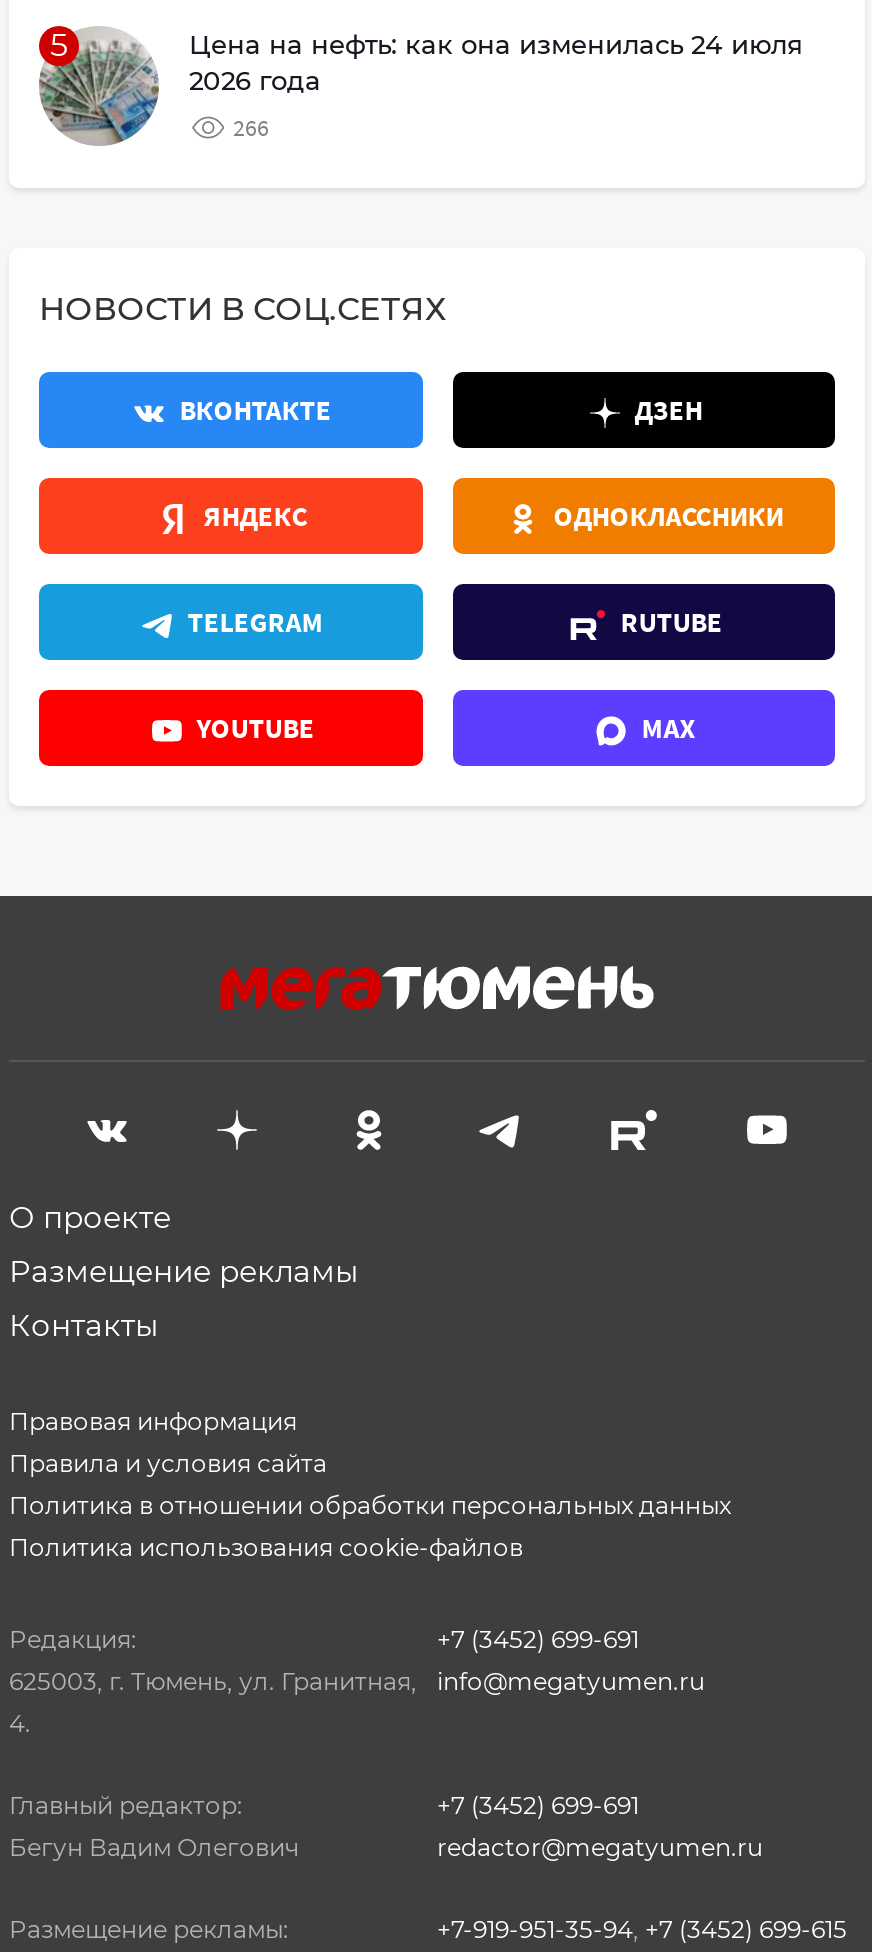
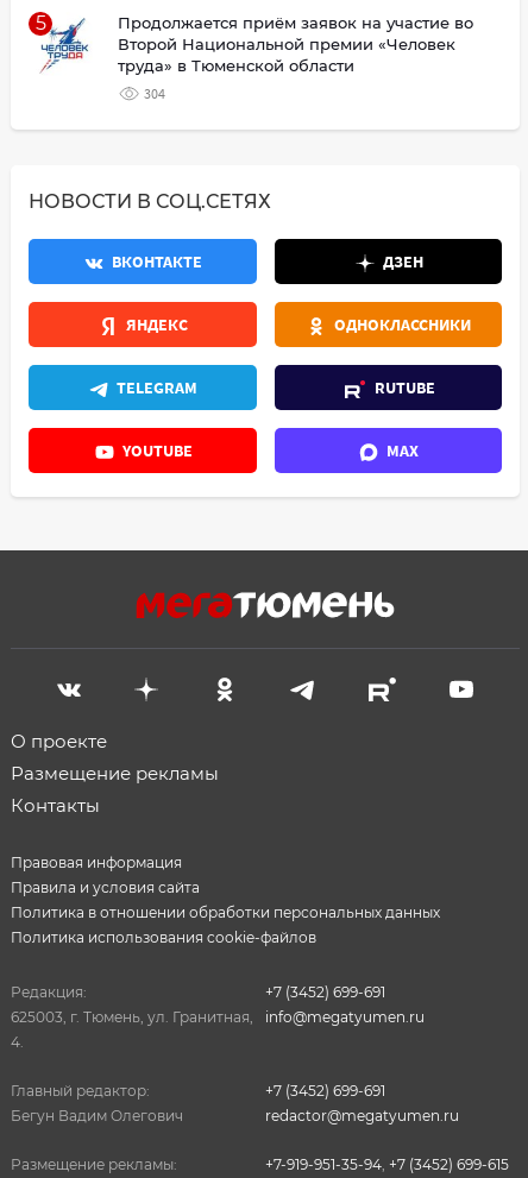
- [image]
- Цена на нефть: как она изменилась 24 июля
- 2026 года
+ [image]
+ Продолжается приём заявок на участие во
+ Второй Национальной премии «Человек
+ труда» в Тюменской области

- 266
+ 304
